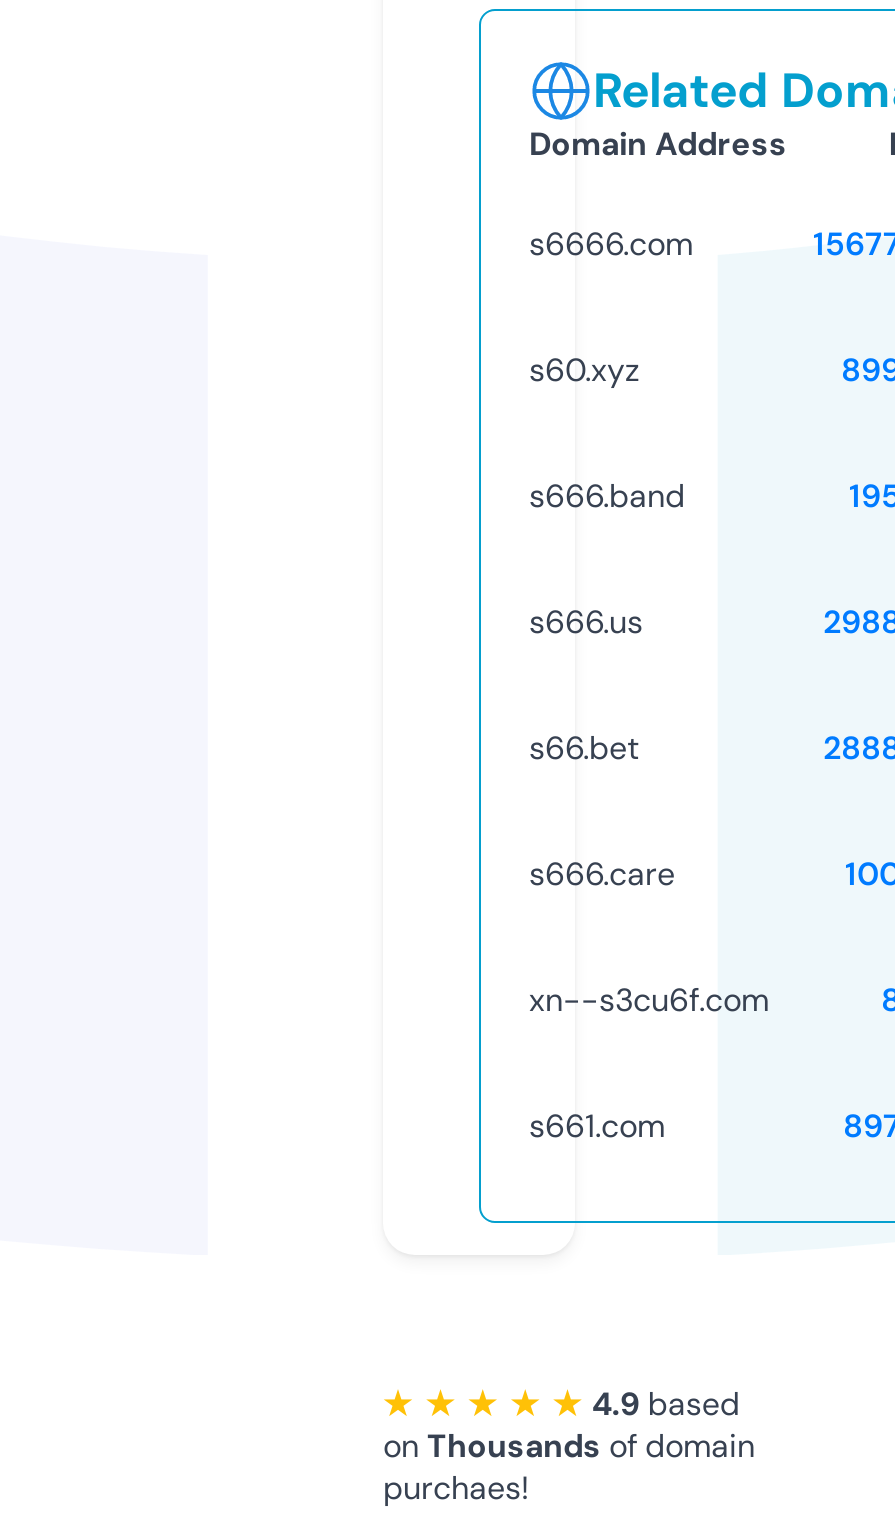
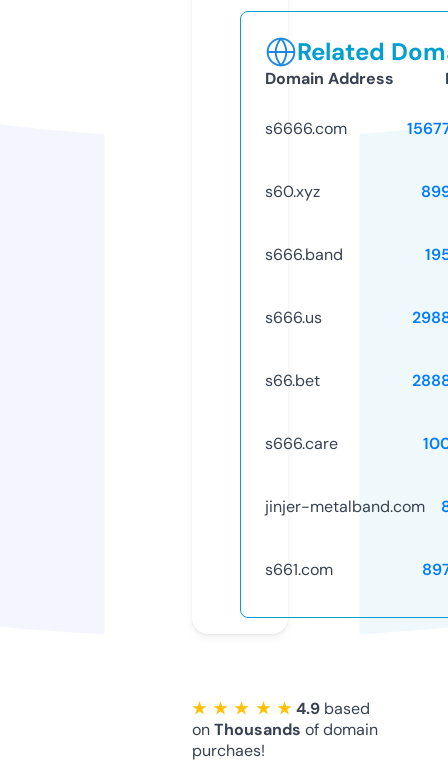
- xn--s3cu6f.com
+ jinjer-metalband.com
